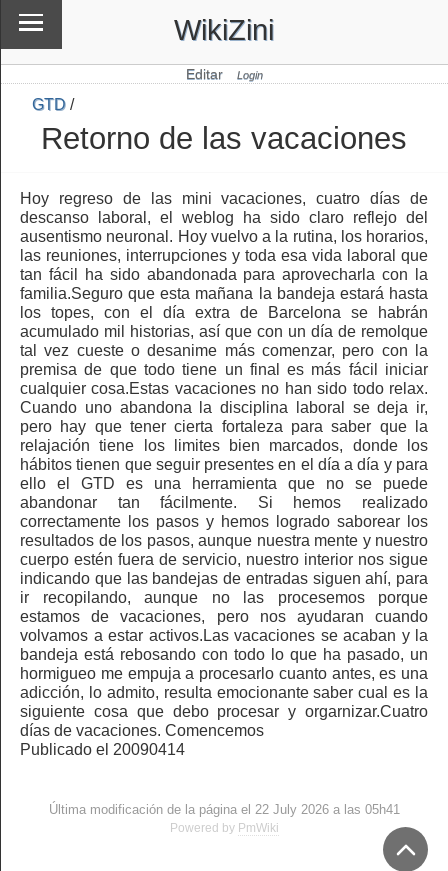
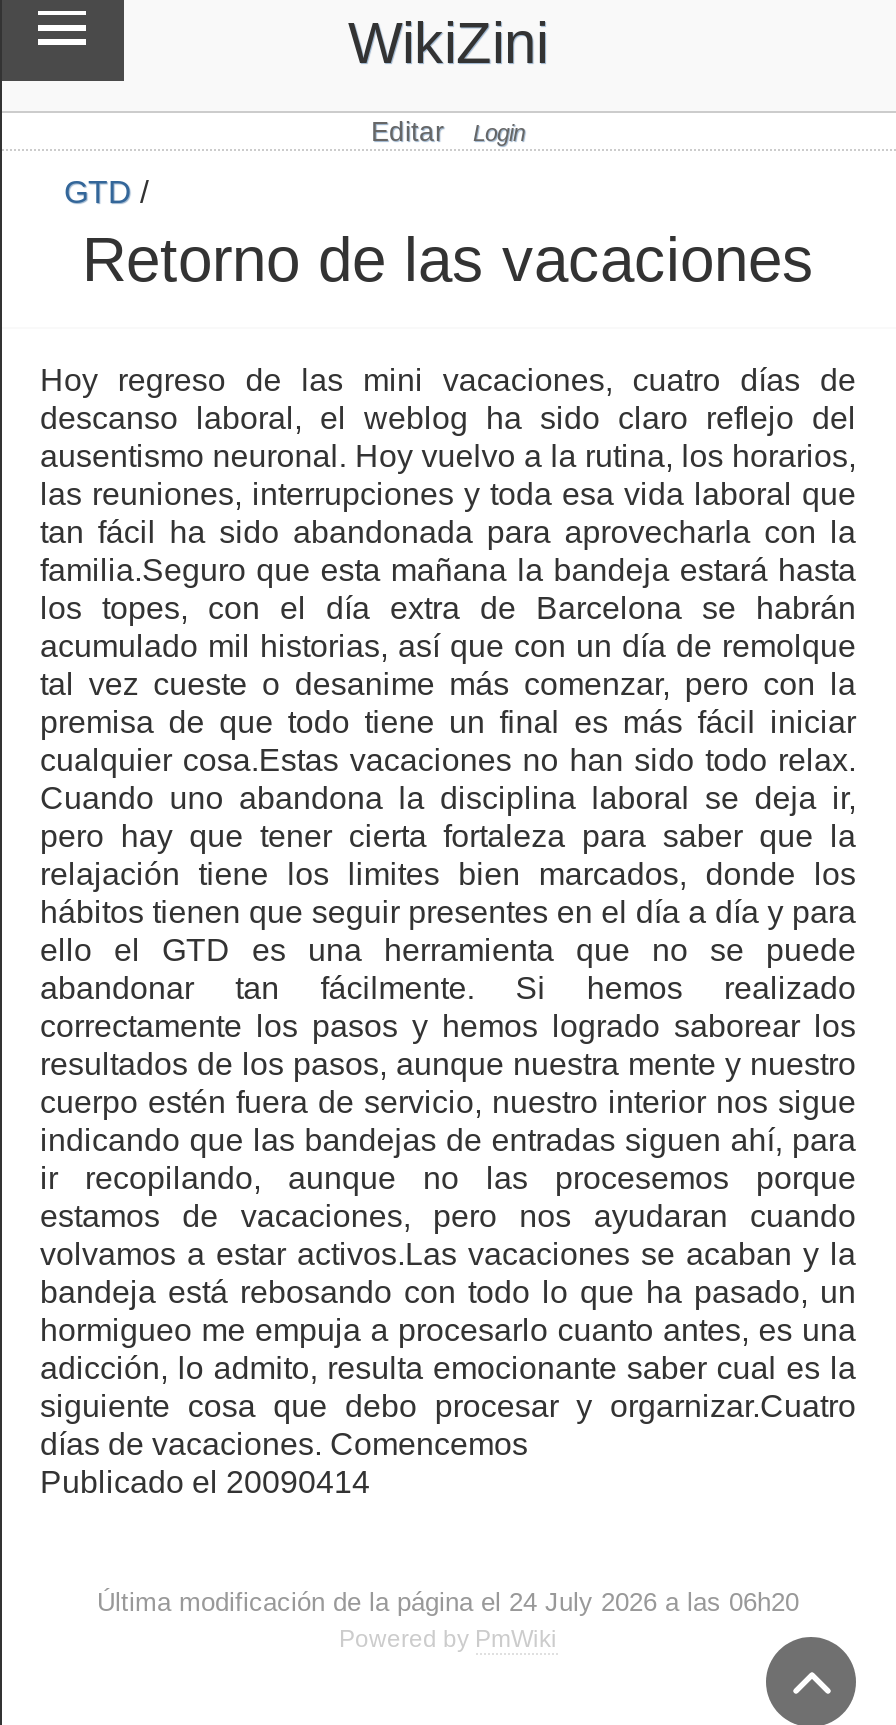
- Última modificación de la página el 22 July 2026 a las 05h41
+ Última modificación de la página el 24 July 2026 a las 06h20
